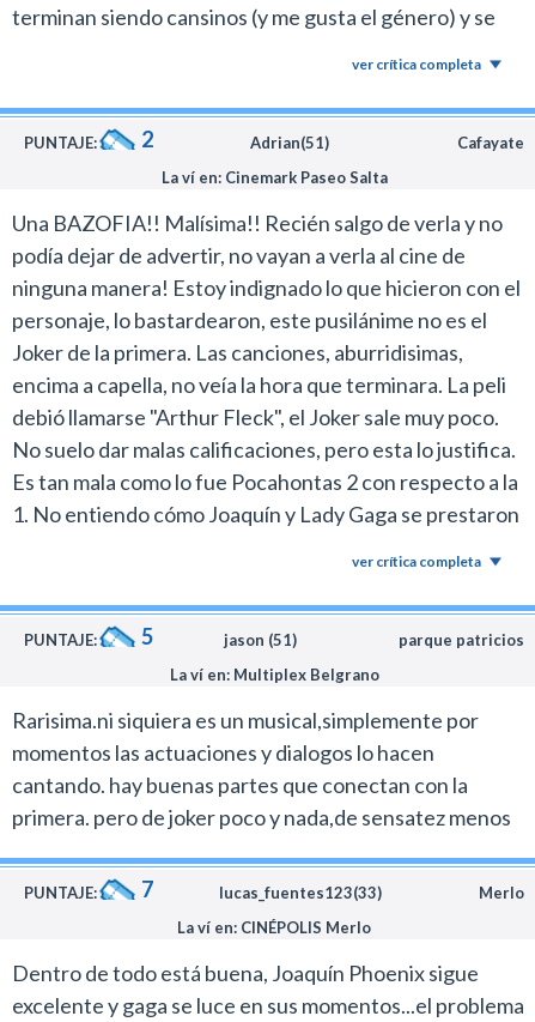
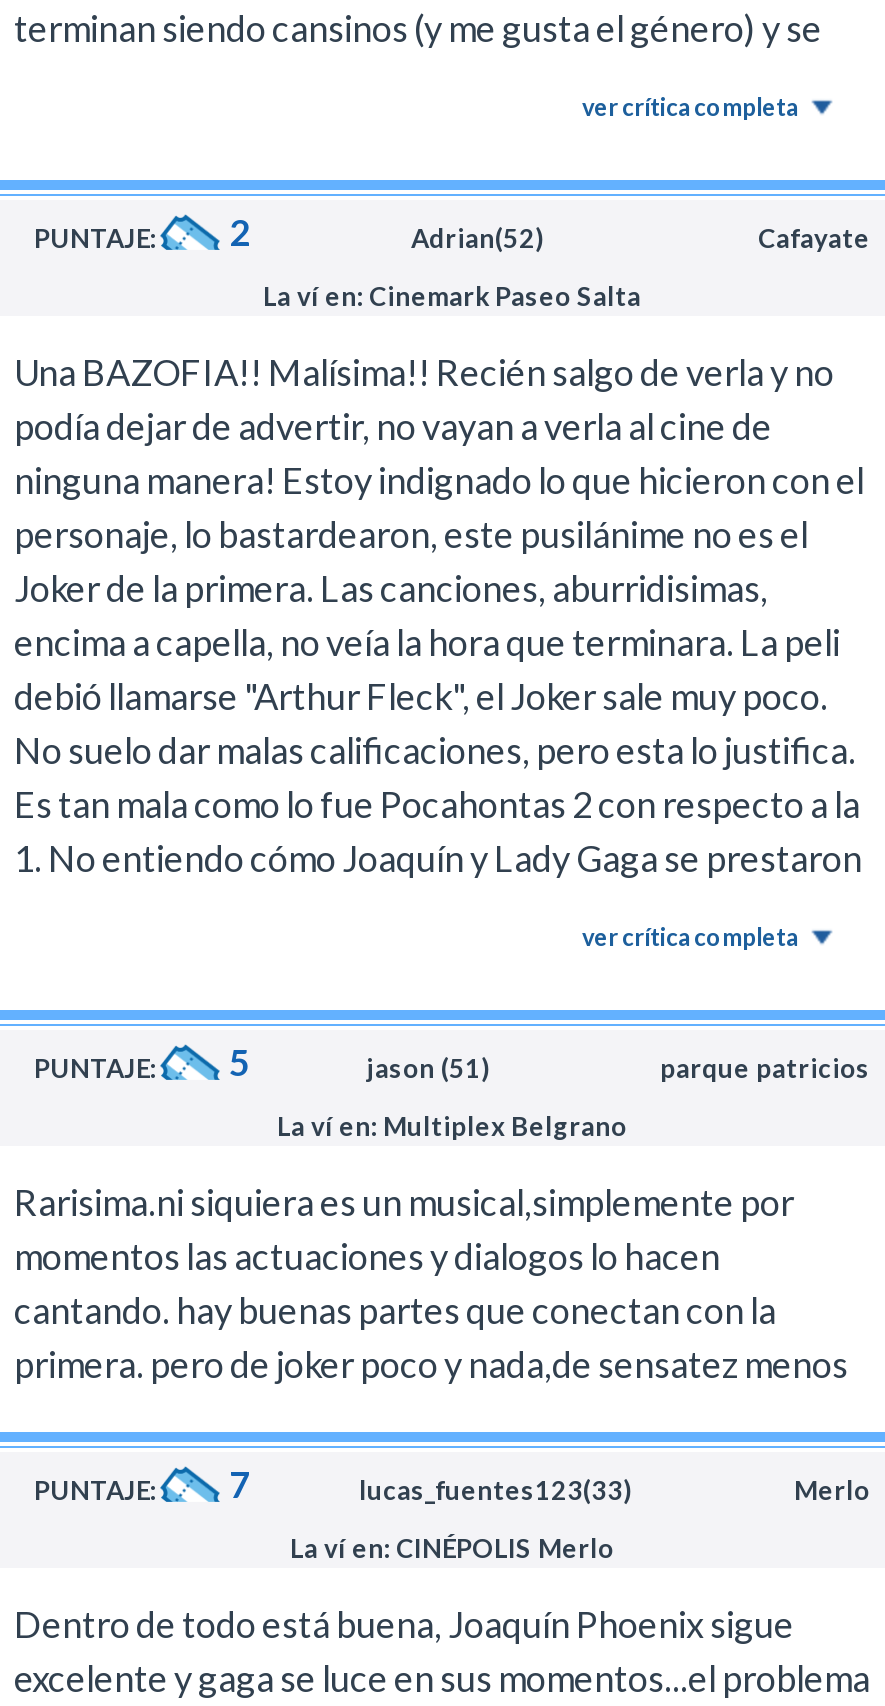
- Adrian(51)
+ Adrian(52)
